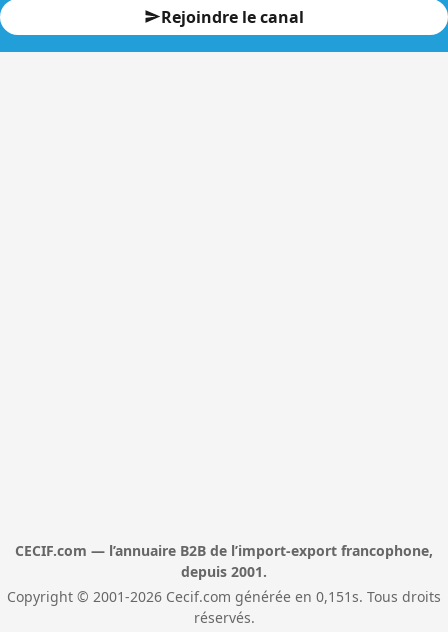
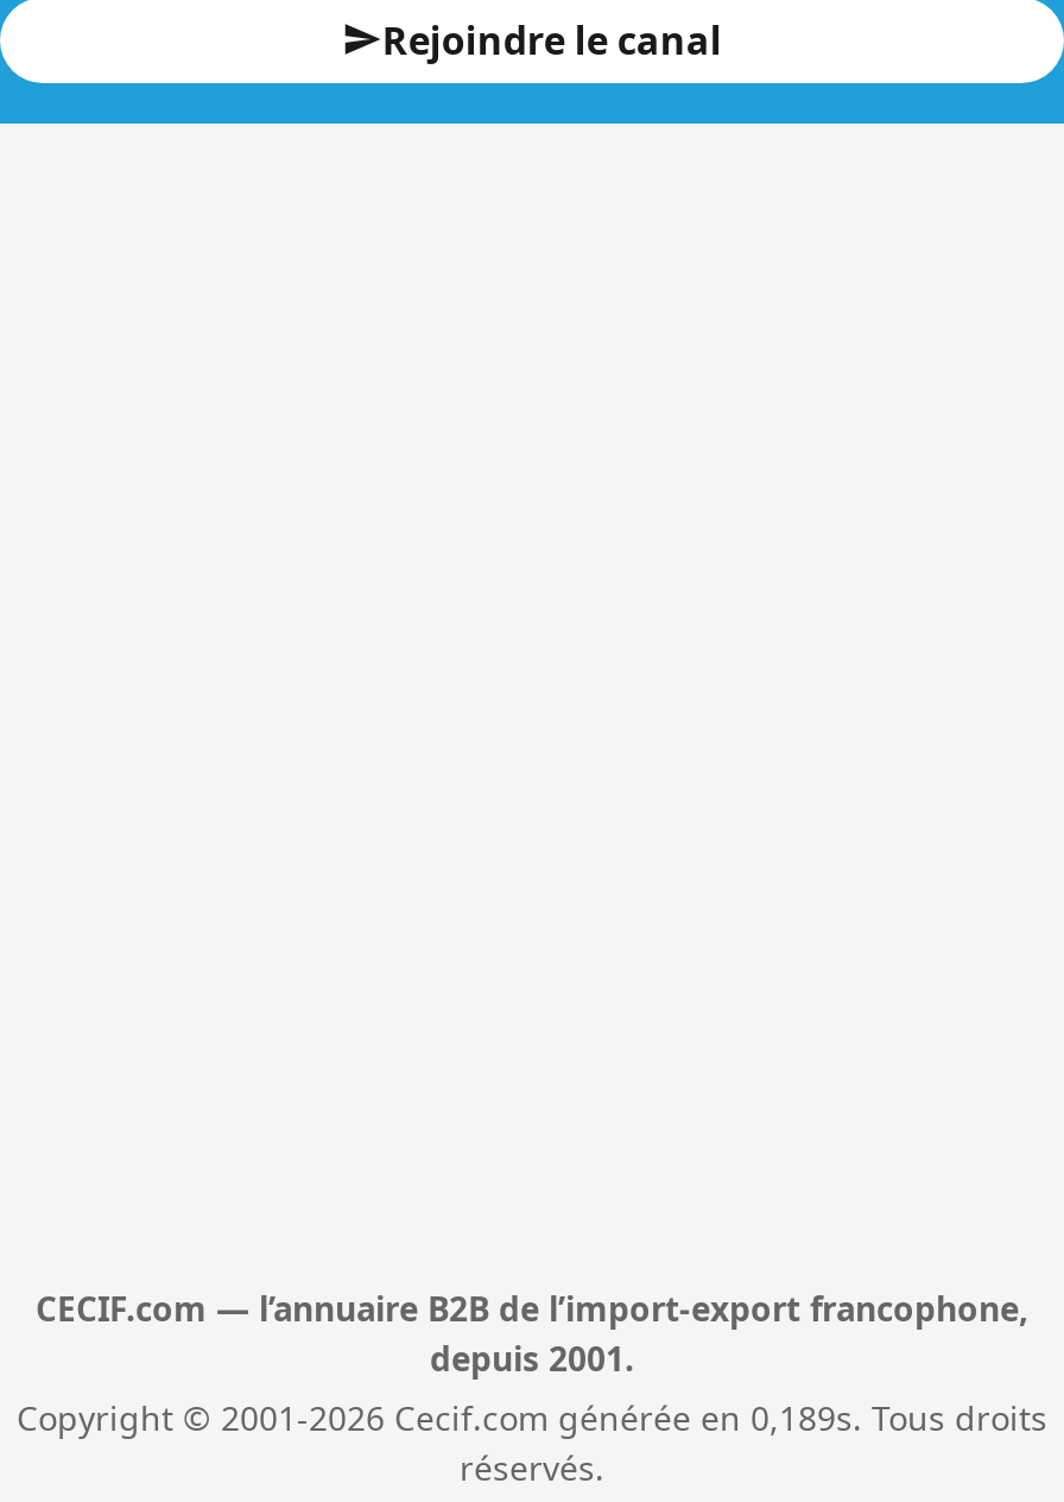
- Copyright © 2001-2026 Cecif.com générée en 0,151s. Tous droits
+ Copyright © 2001-2026 Cecif.com générée en 0,189s. Tous droits
